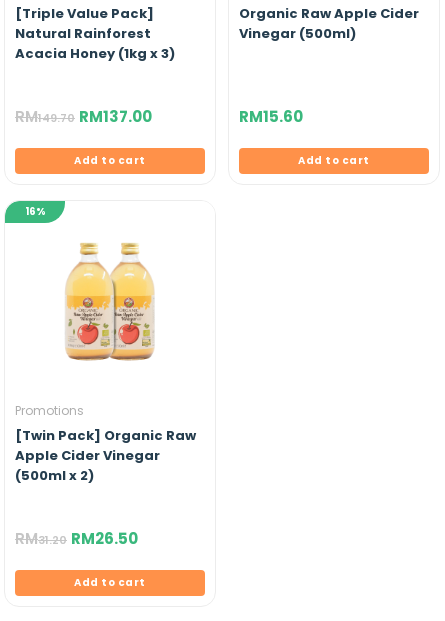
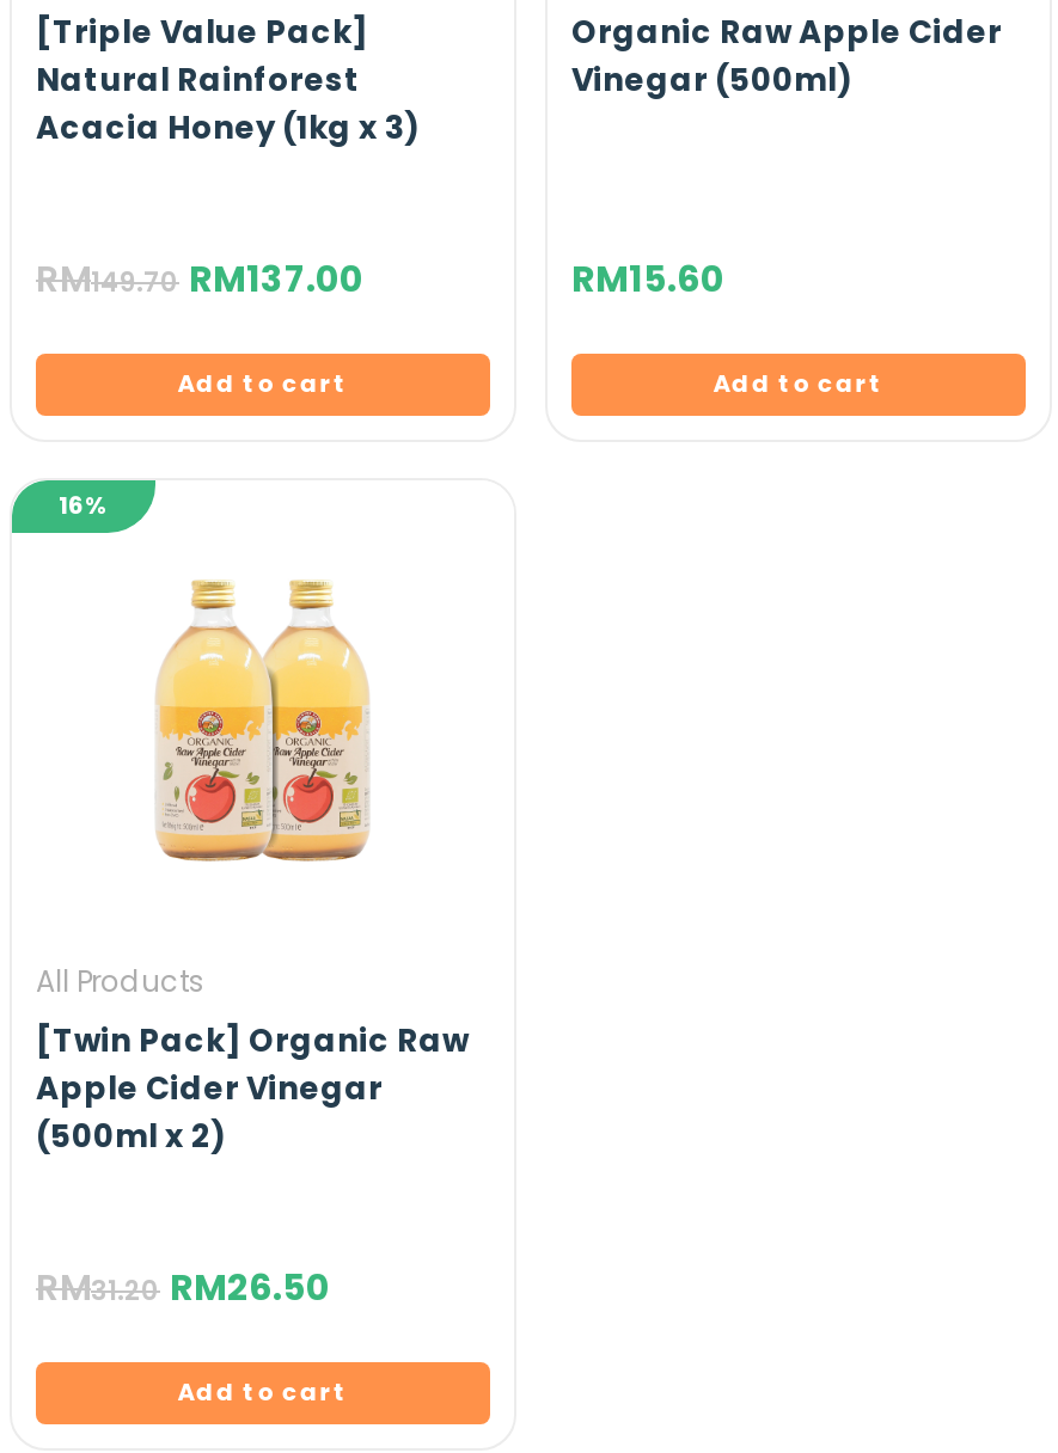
- Promotions
+ All Products
